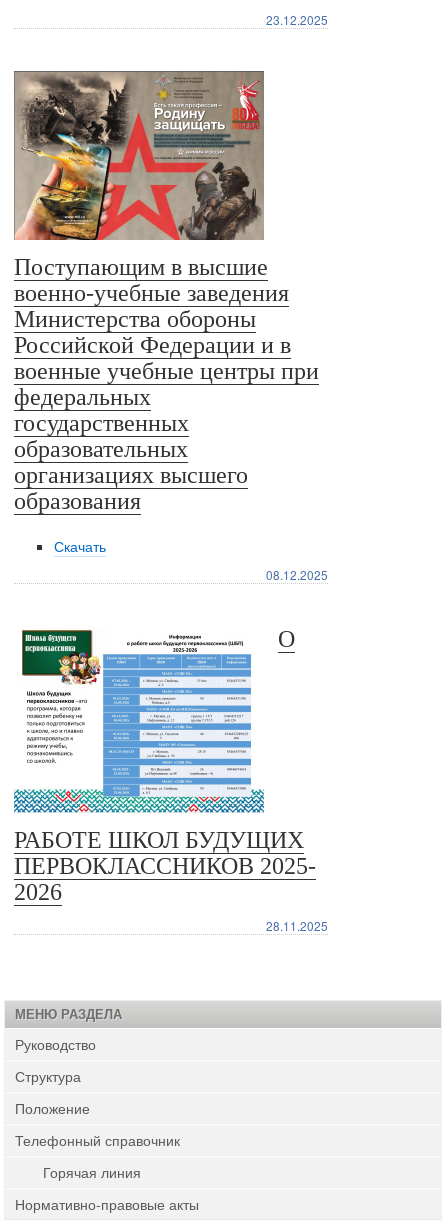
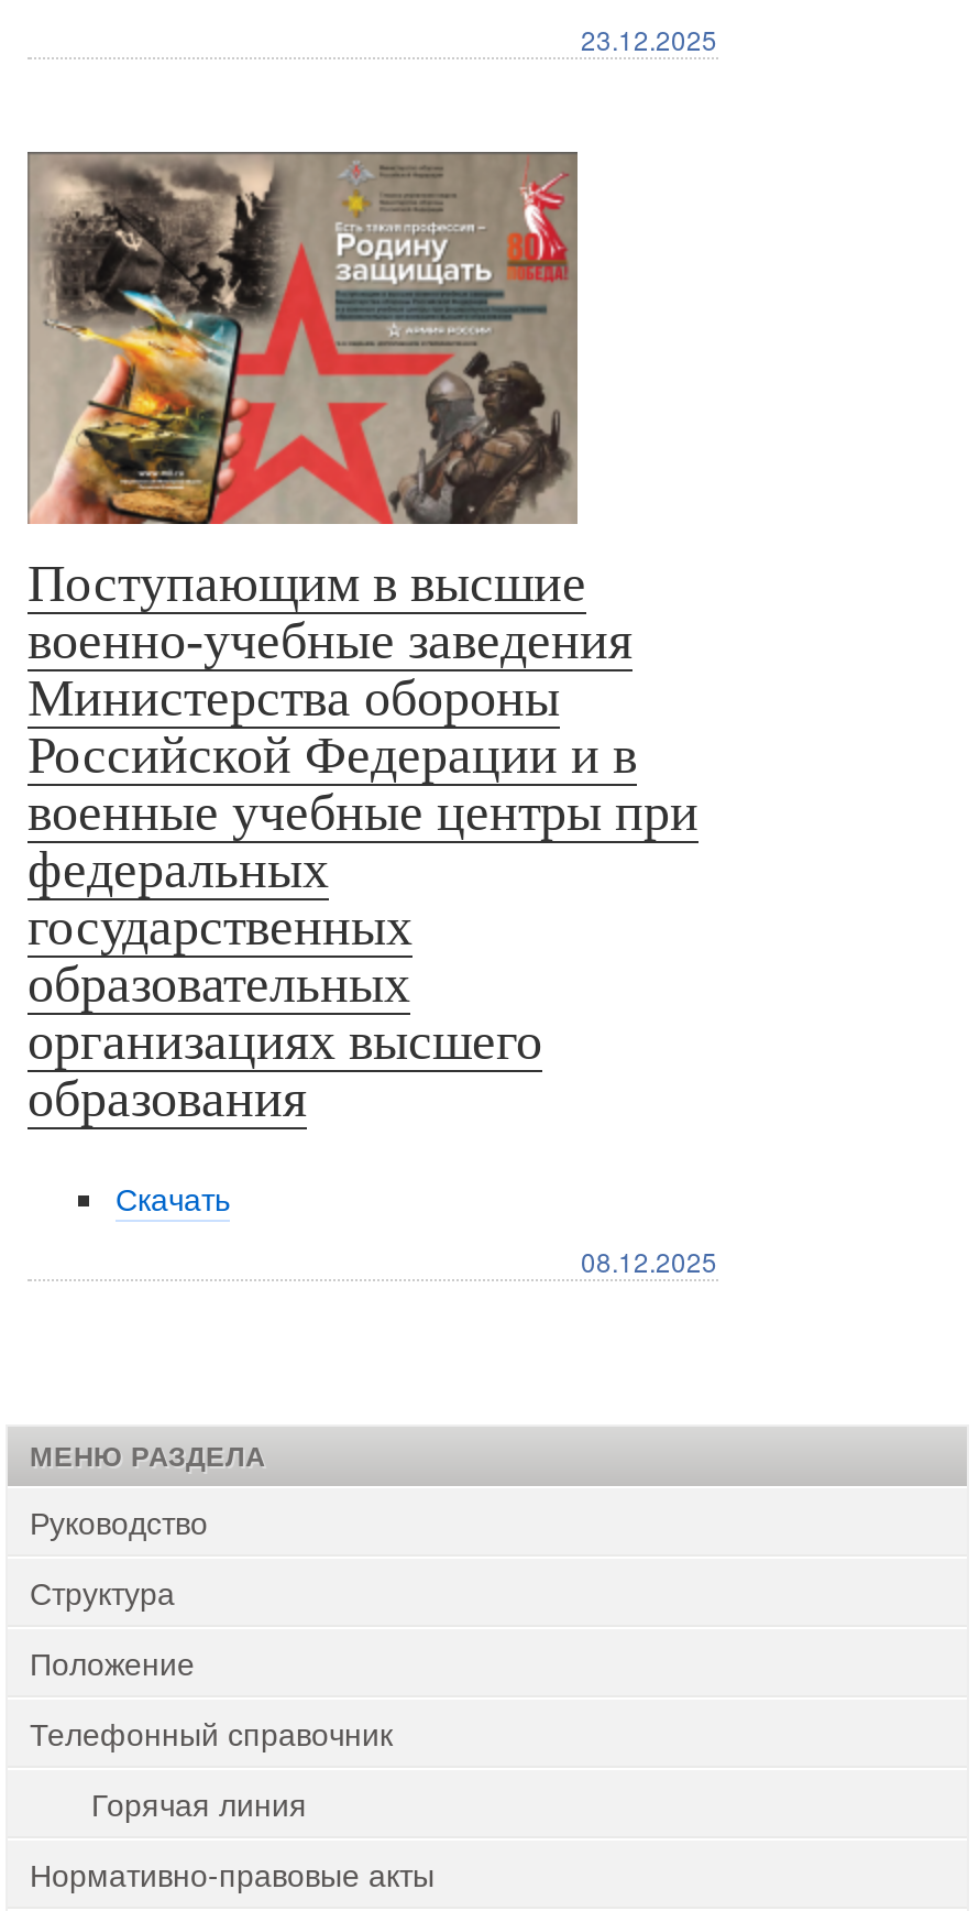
- [image]
- О

- РАБОТЕ ШКОЛ БУДУЩИХ
- ПЕРВОКЛАССНИКОВ 2025-
- 2026
- 28.11.2025
